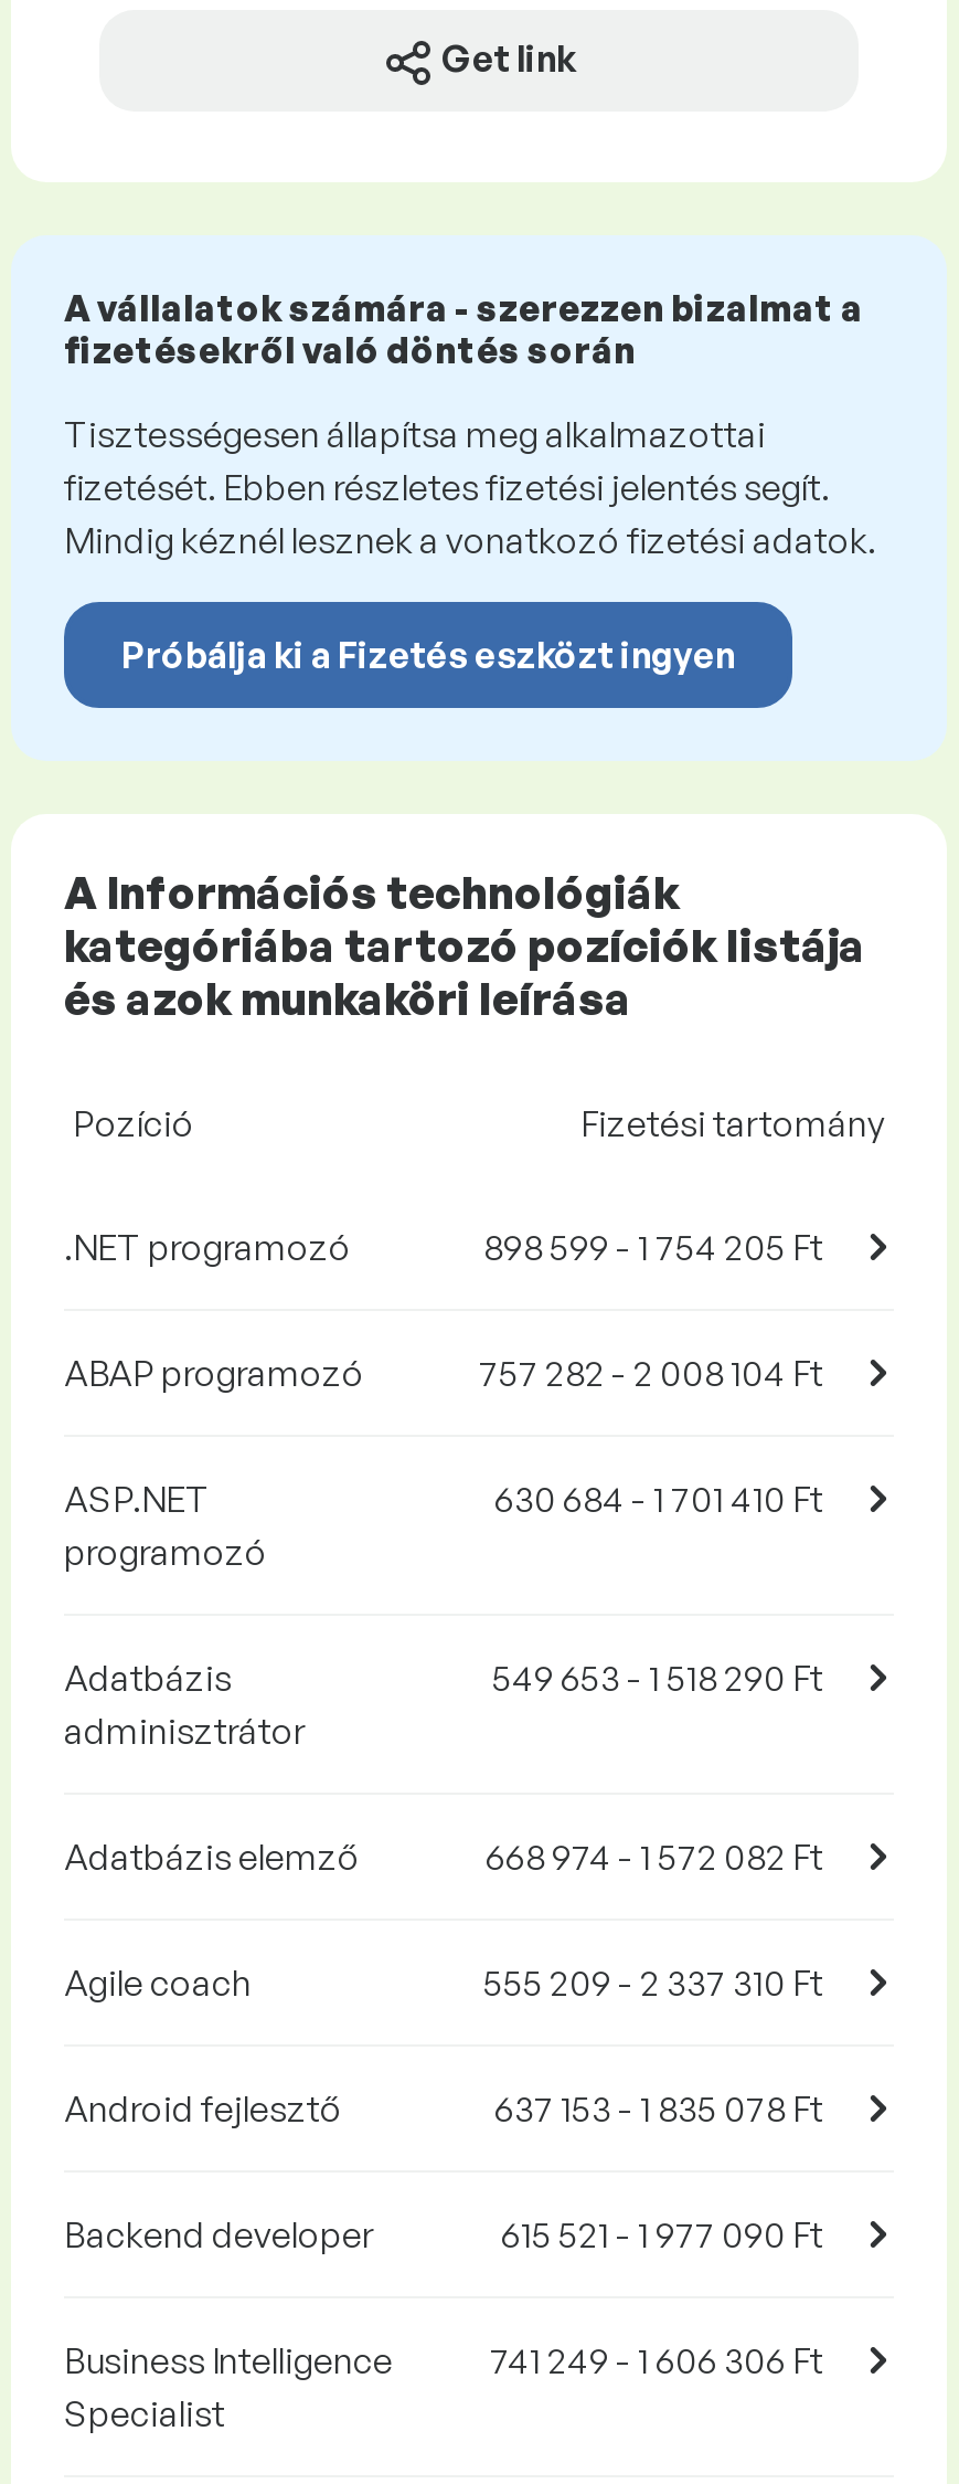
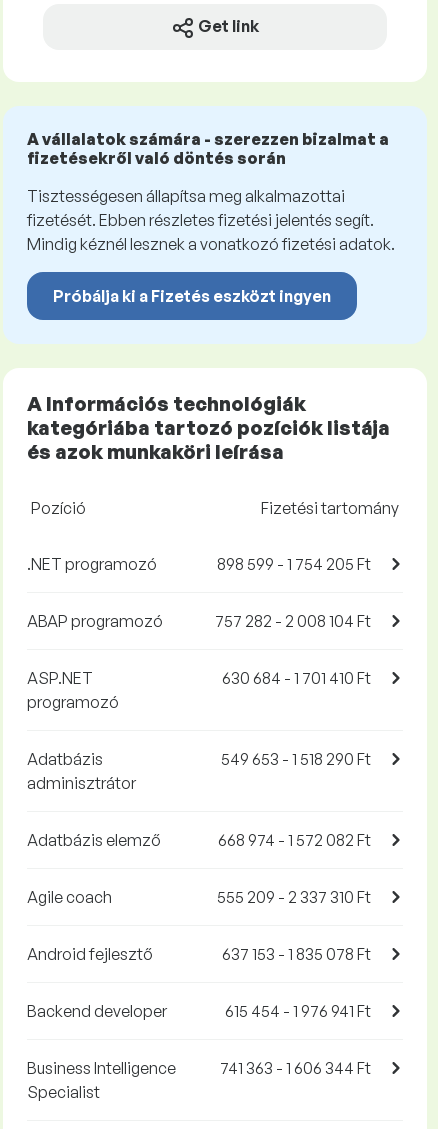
- 615 521 - 1 977 090 Ft
+ 615 454 - 1 976 941 Ft

- 741 249 - 1 606 306 Ft
+ 741 363 - 1 606 344 Ft
